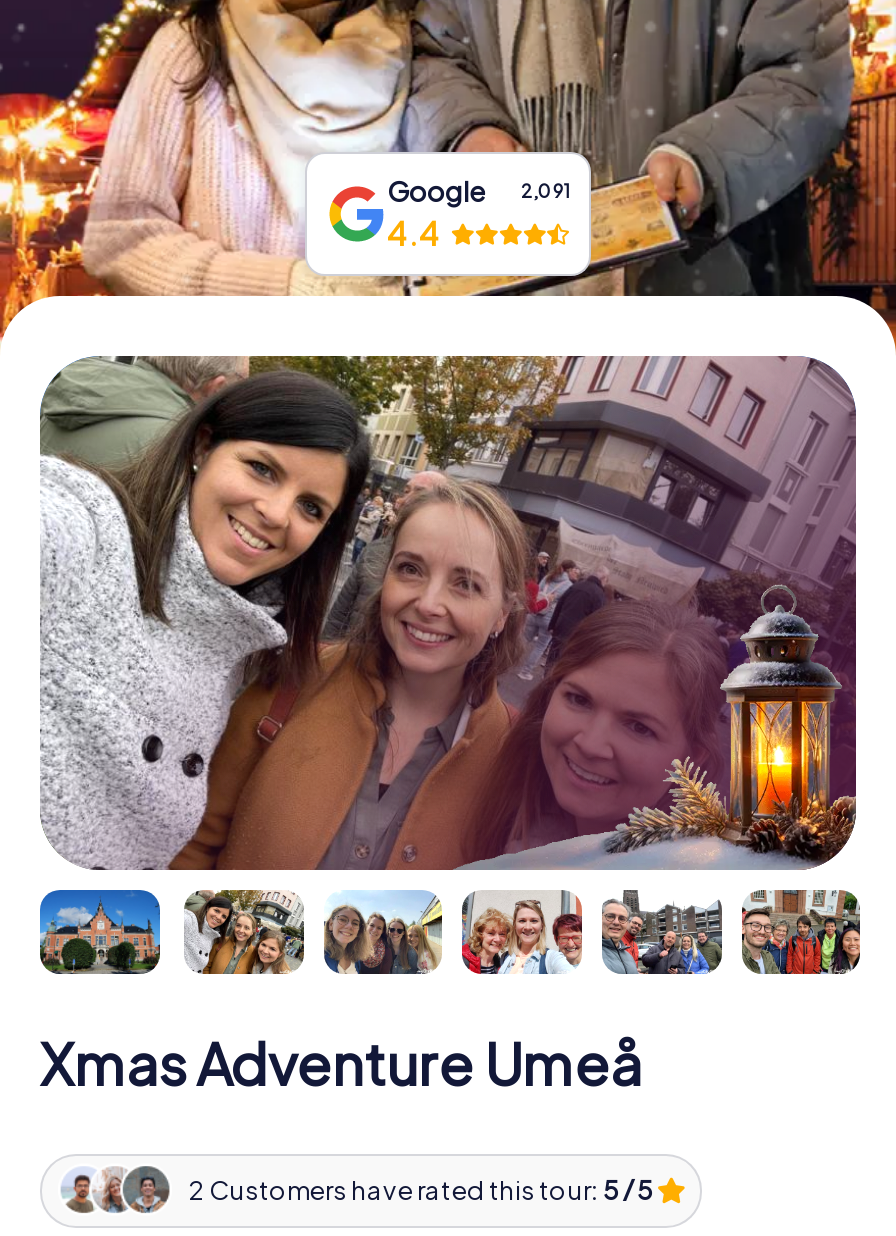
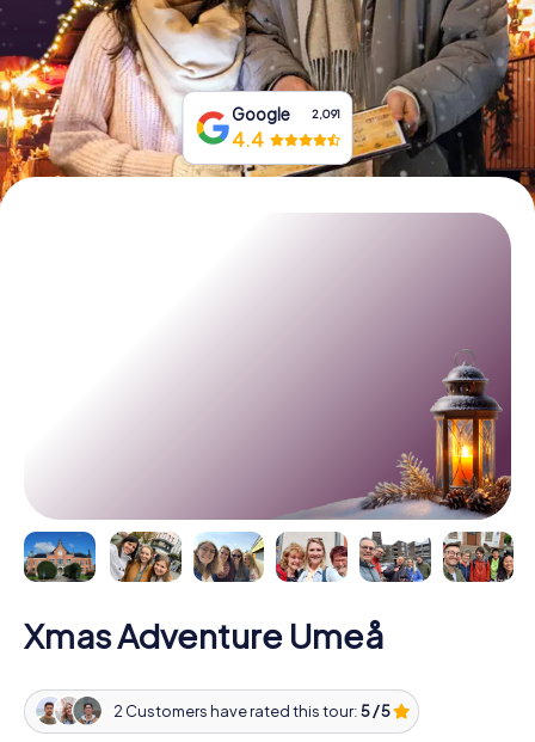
- [image]
+ [image]
